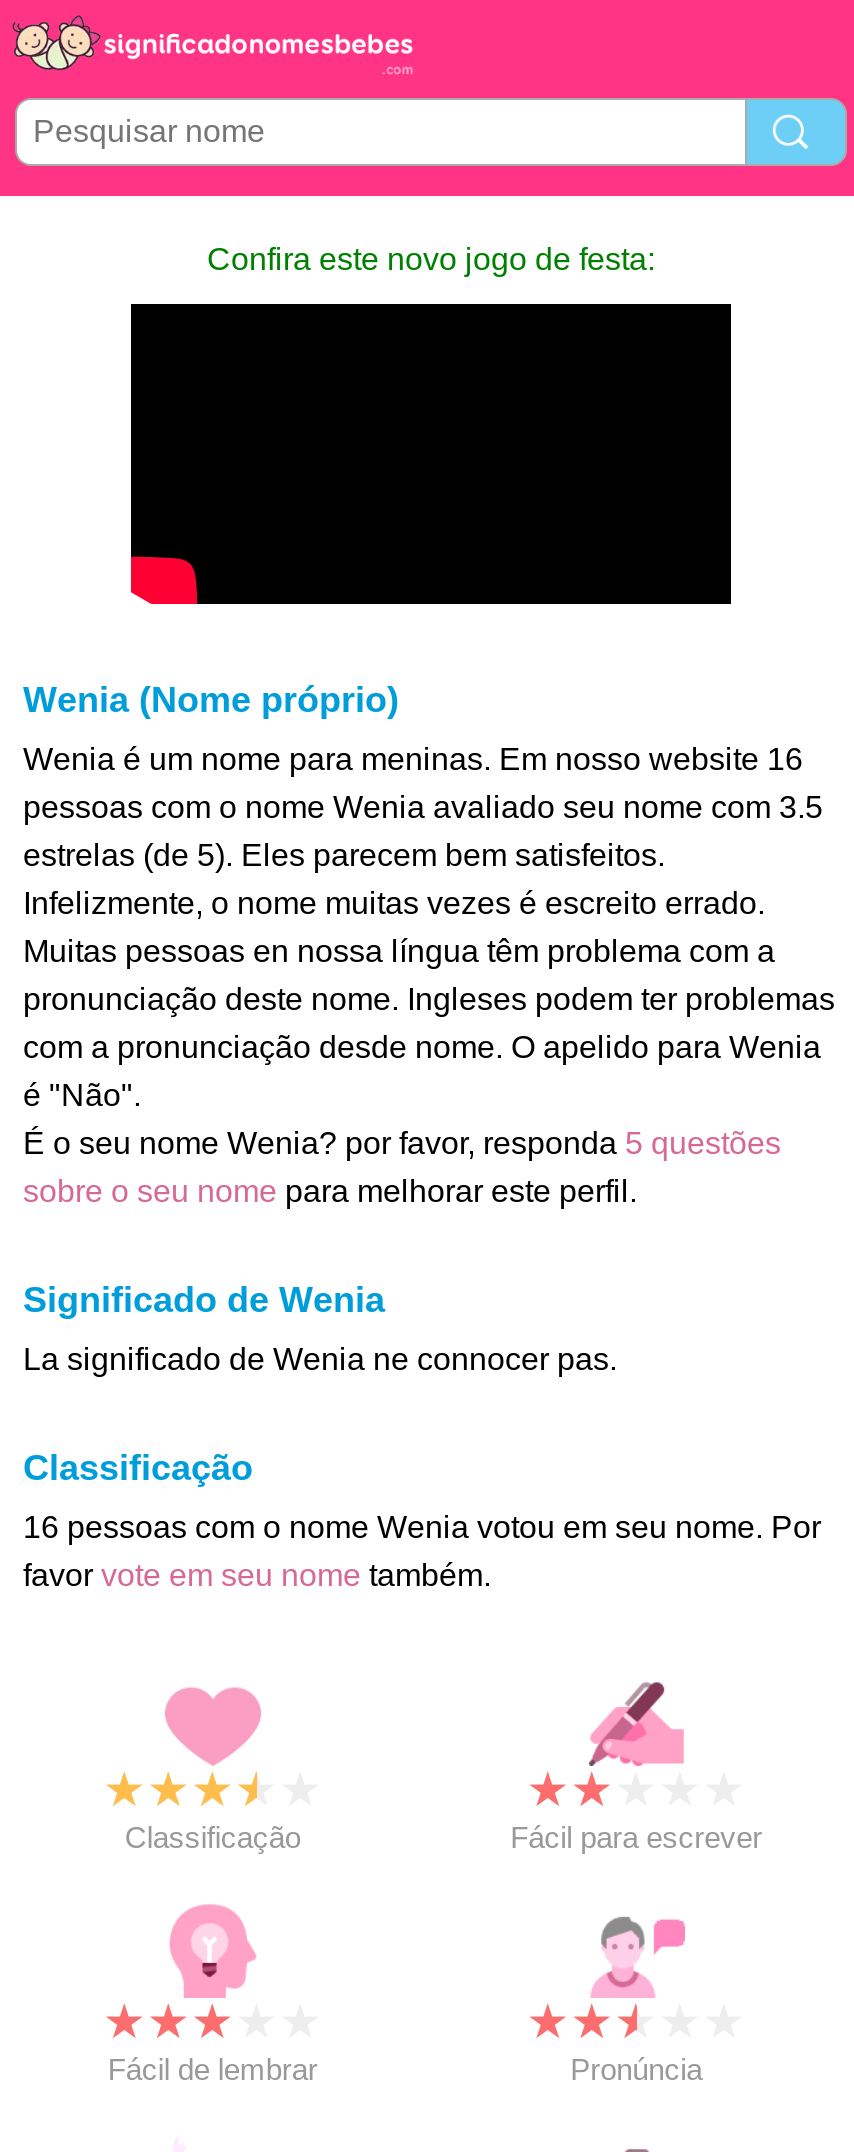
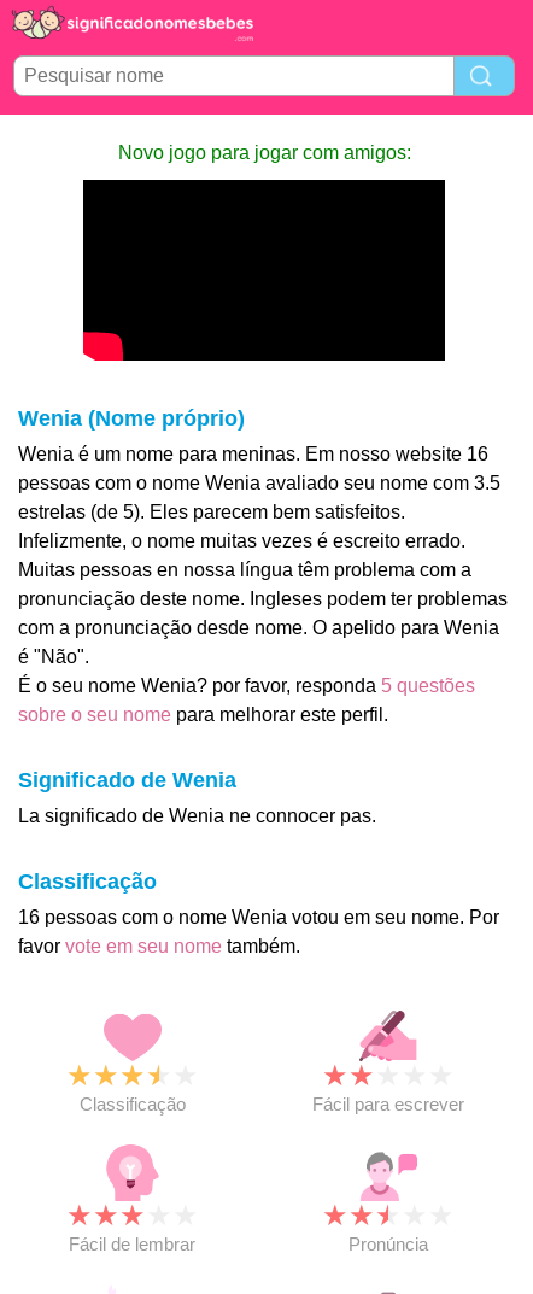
- Confira este novo jogo de festa:
+ Novo jogo para jogar com amigos:
